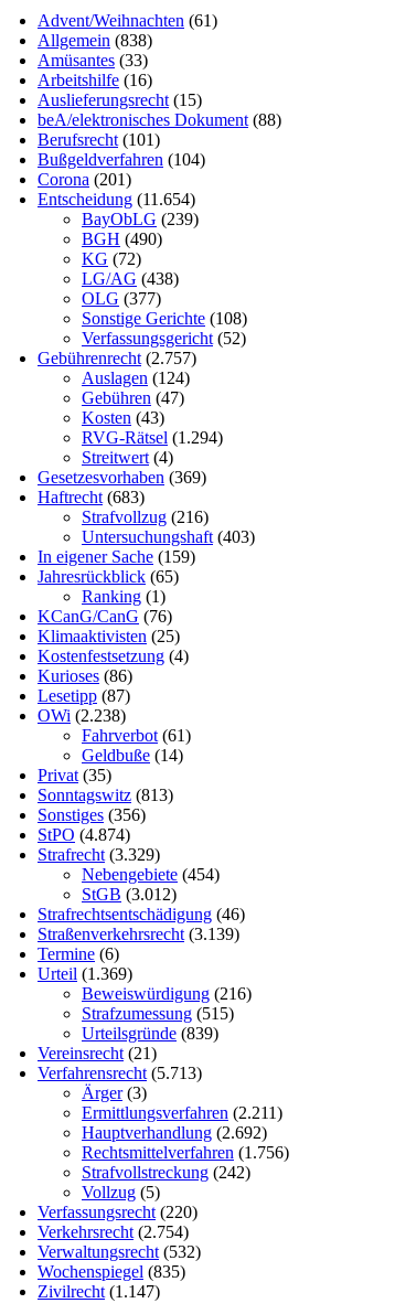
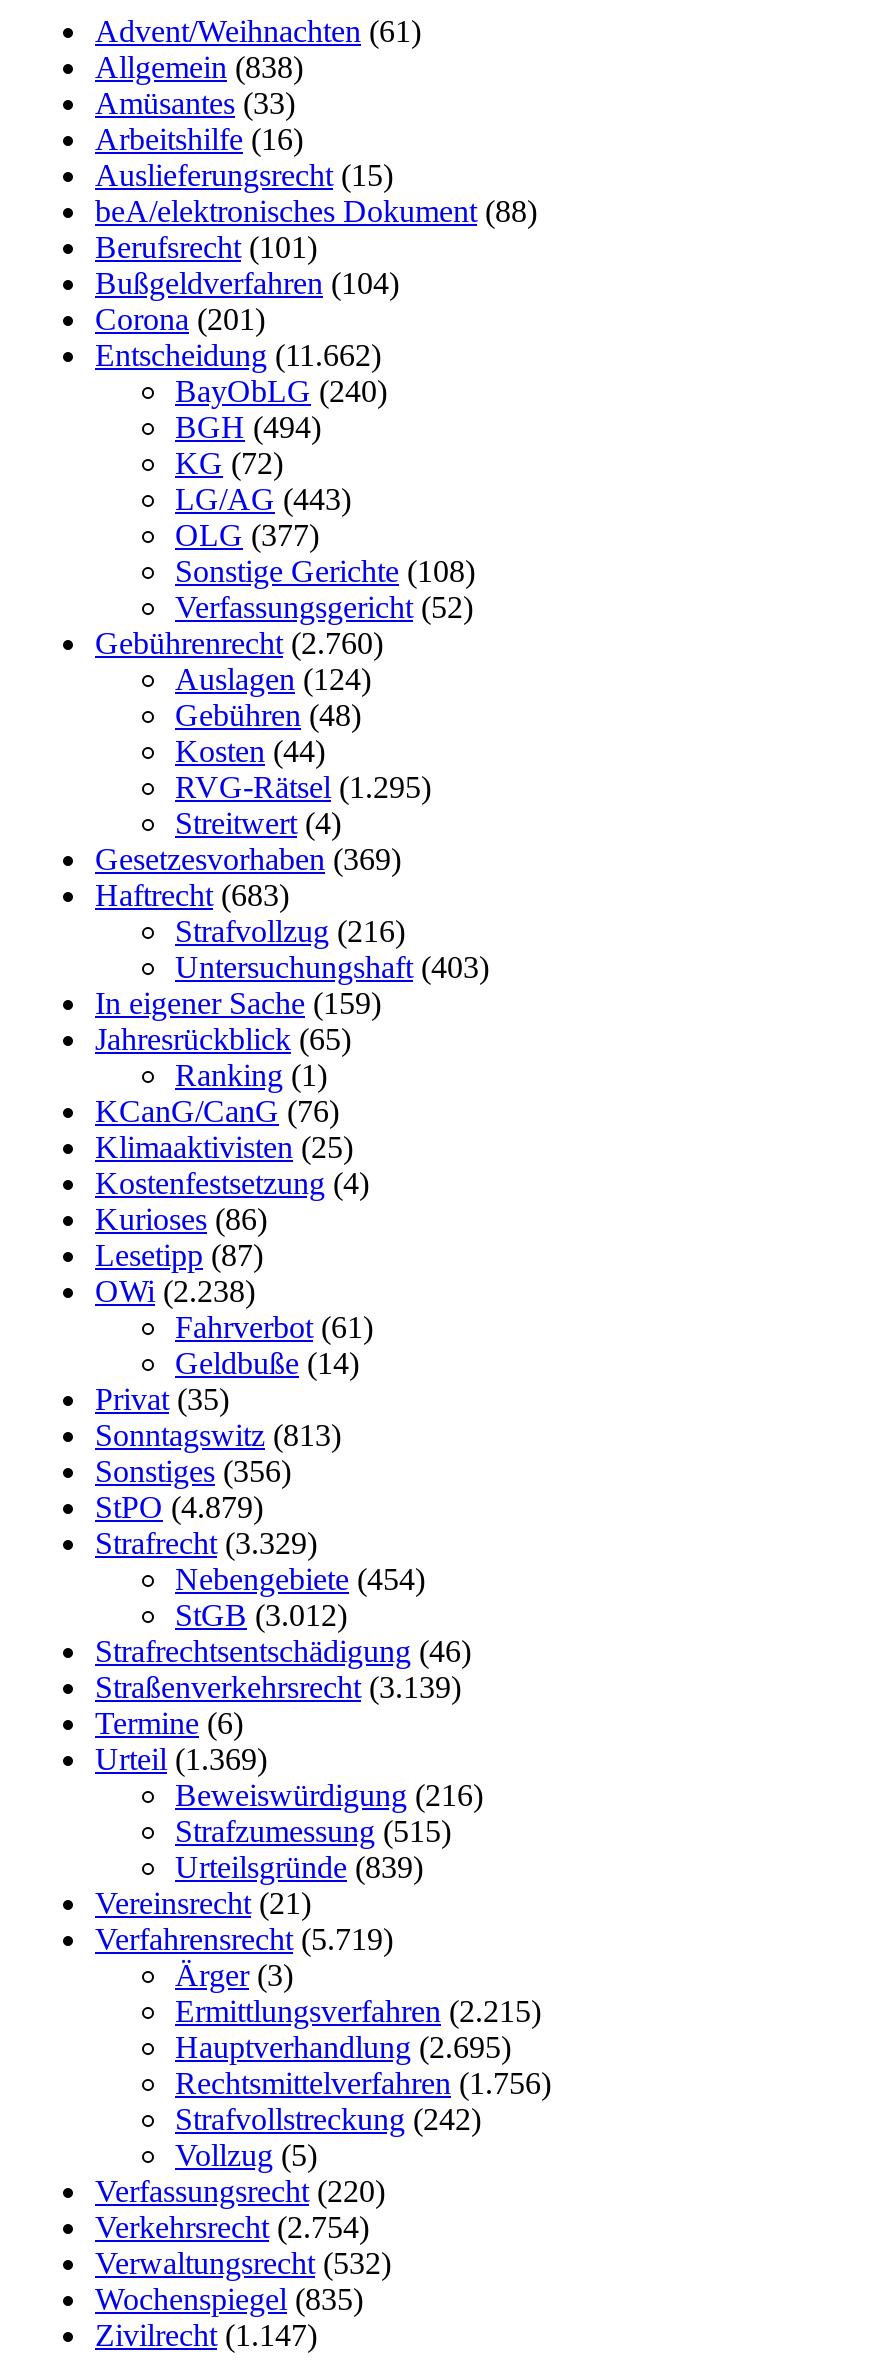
- Entscheidung (11.654)
+ Entscheidung (11.662)

- BayObLG (239)
+ BayObLG (240)

- BGH (490)
+ BGH (494)

- LG/AG (438)
+ LG/AG (443)

- Gebührenrecht (2.757)
+ Gebührenrecht (2.760)

- Gebühren (47)
+ Gebühren (48)

- Kosten (43)
+ Kosten (44)

- RVG-Rätsel (1.294)
+ RVG-Rätsel (1.295)

- StPO (4.874)
+ StPO (4.879)

- Verfahrensrecht (5.713)
+ Verfahrensrecht (5.719)

- Ermittlungsverfahren (2.211)
+ Ermittlungsverfahren (2.215)

- Hauptverhandlung (2.692)
+ Hauptverhandlung (2.695)
